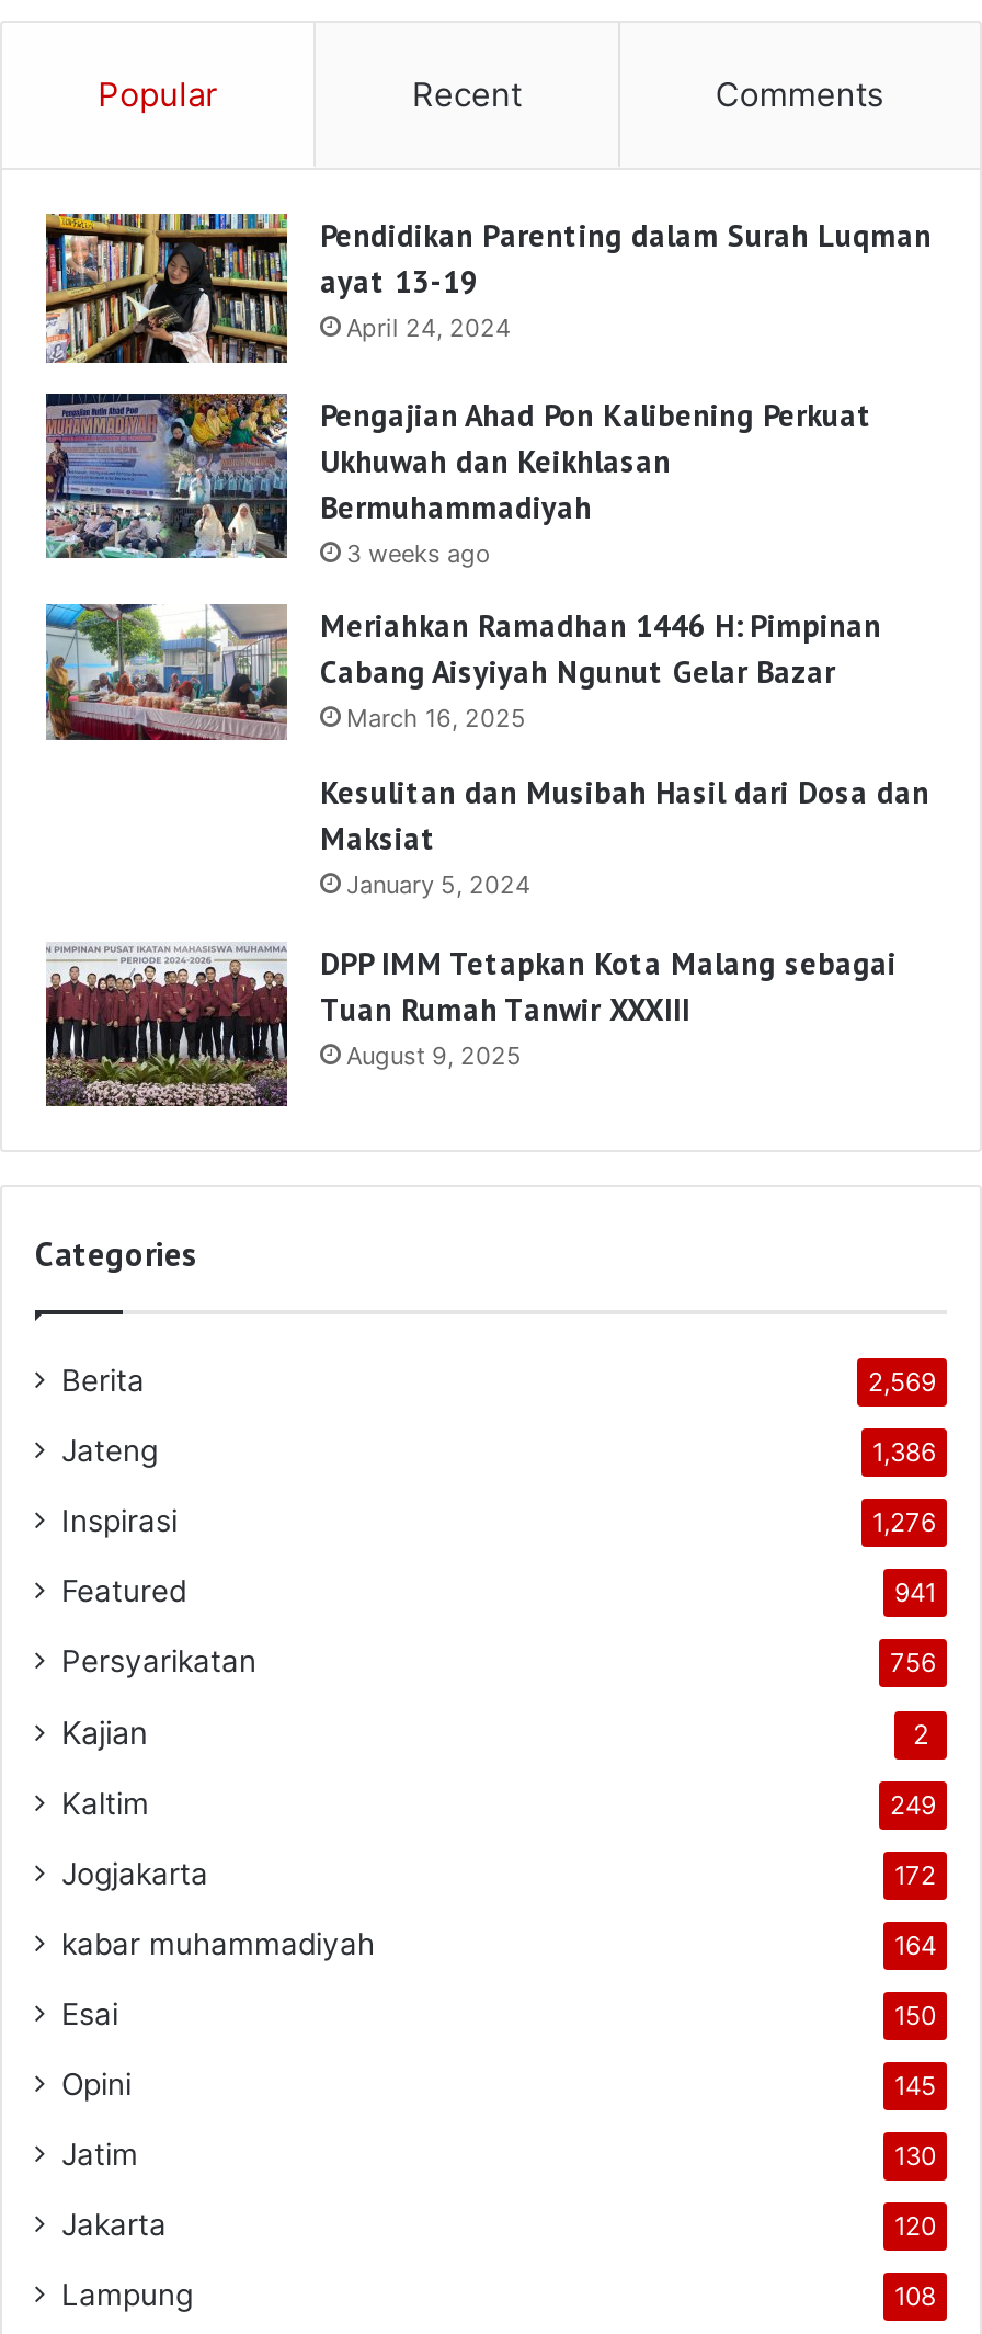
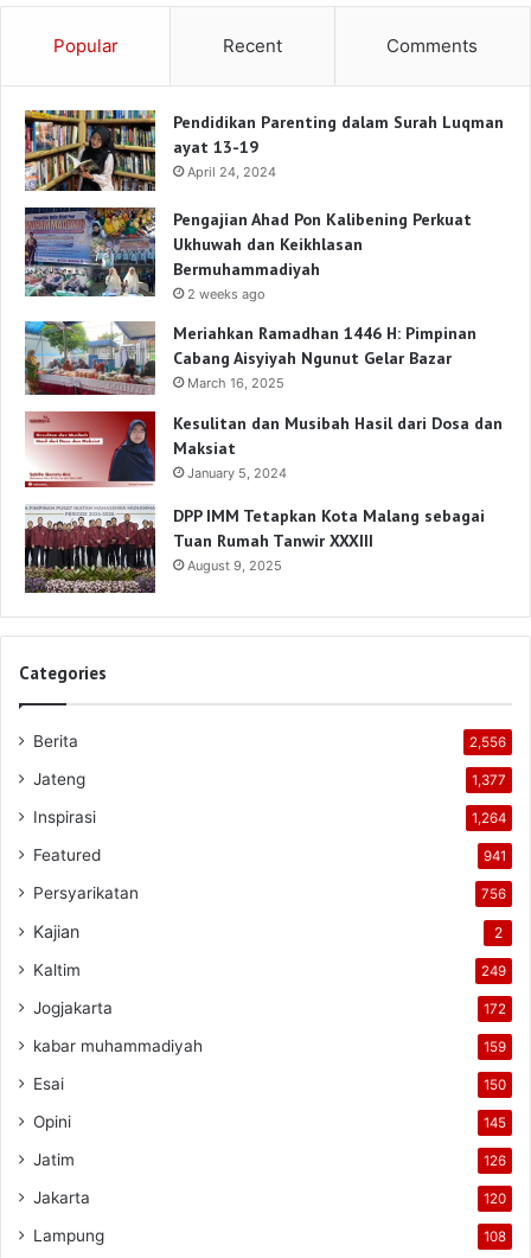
- 3 weeks ago
+ 2 weeks ago

+ [image]

- 2,569
+ 2,556

- 1,386
+ 1,377

- 1,276
+ 1,264

- 164
+ 159

- 130
+ 126
